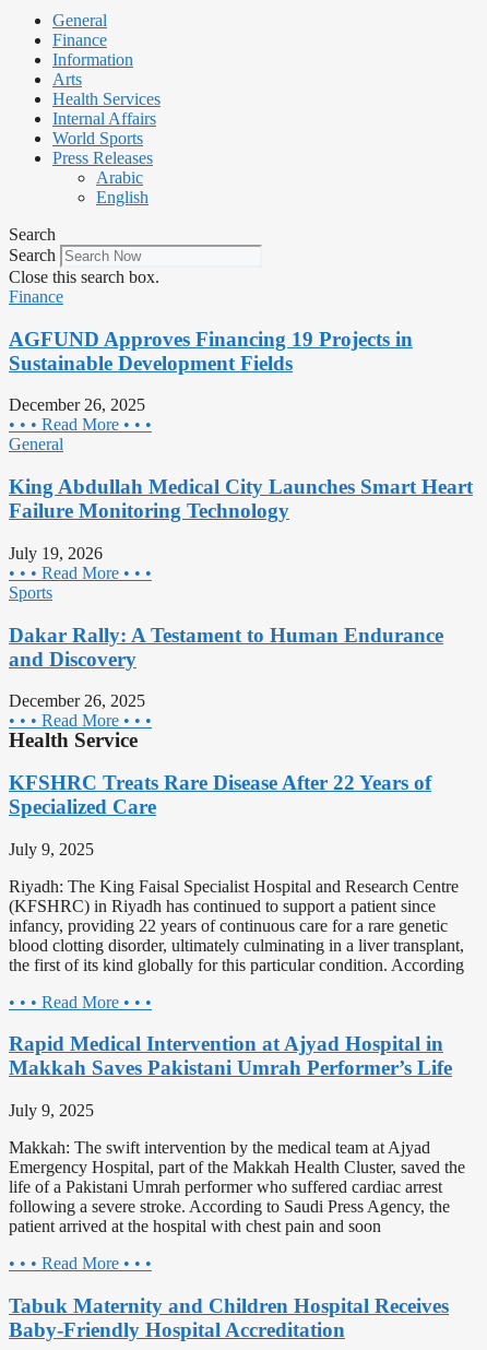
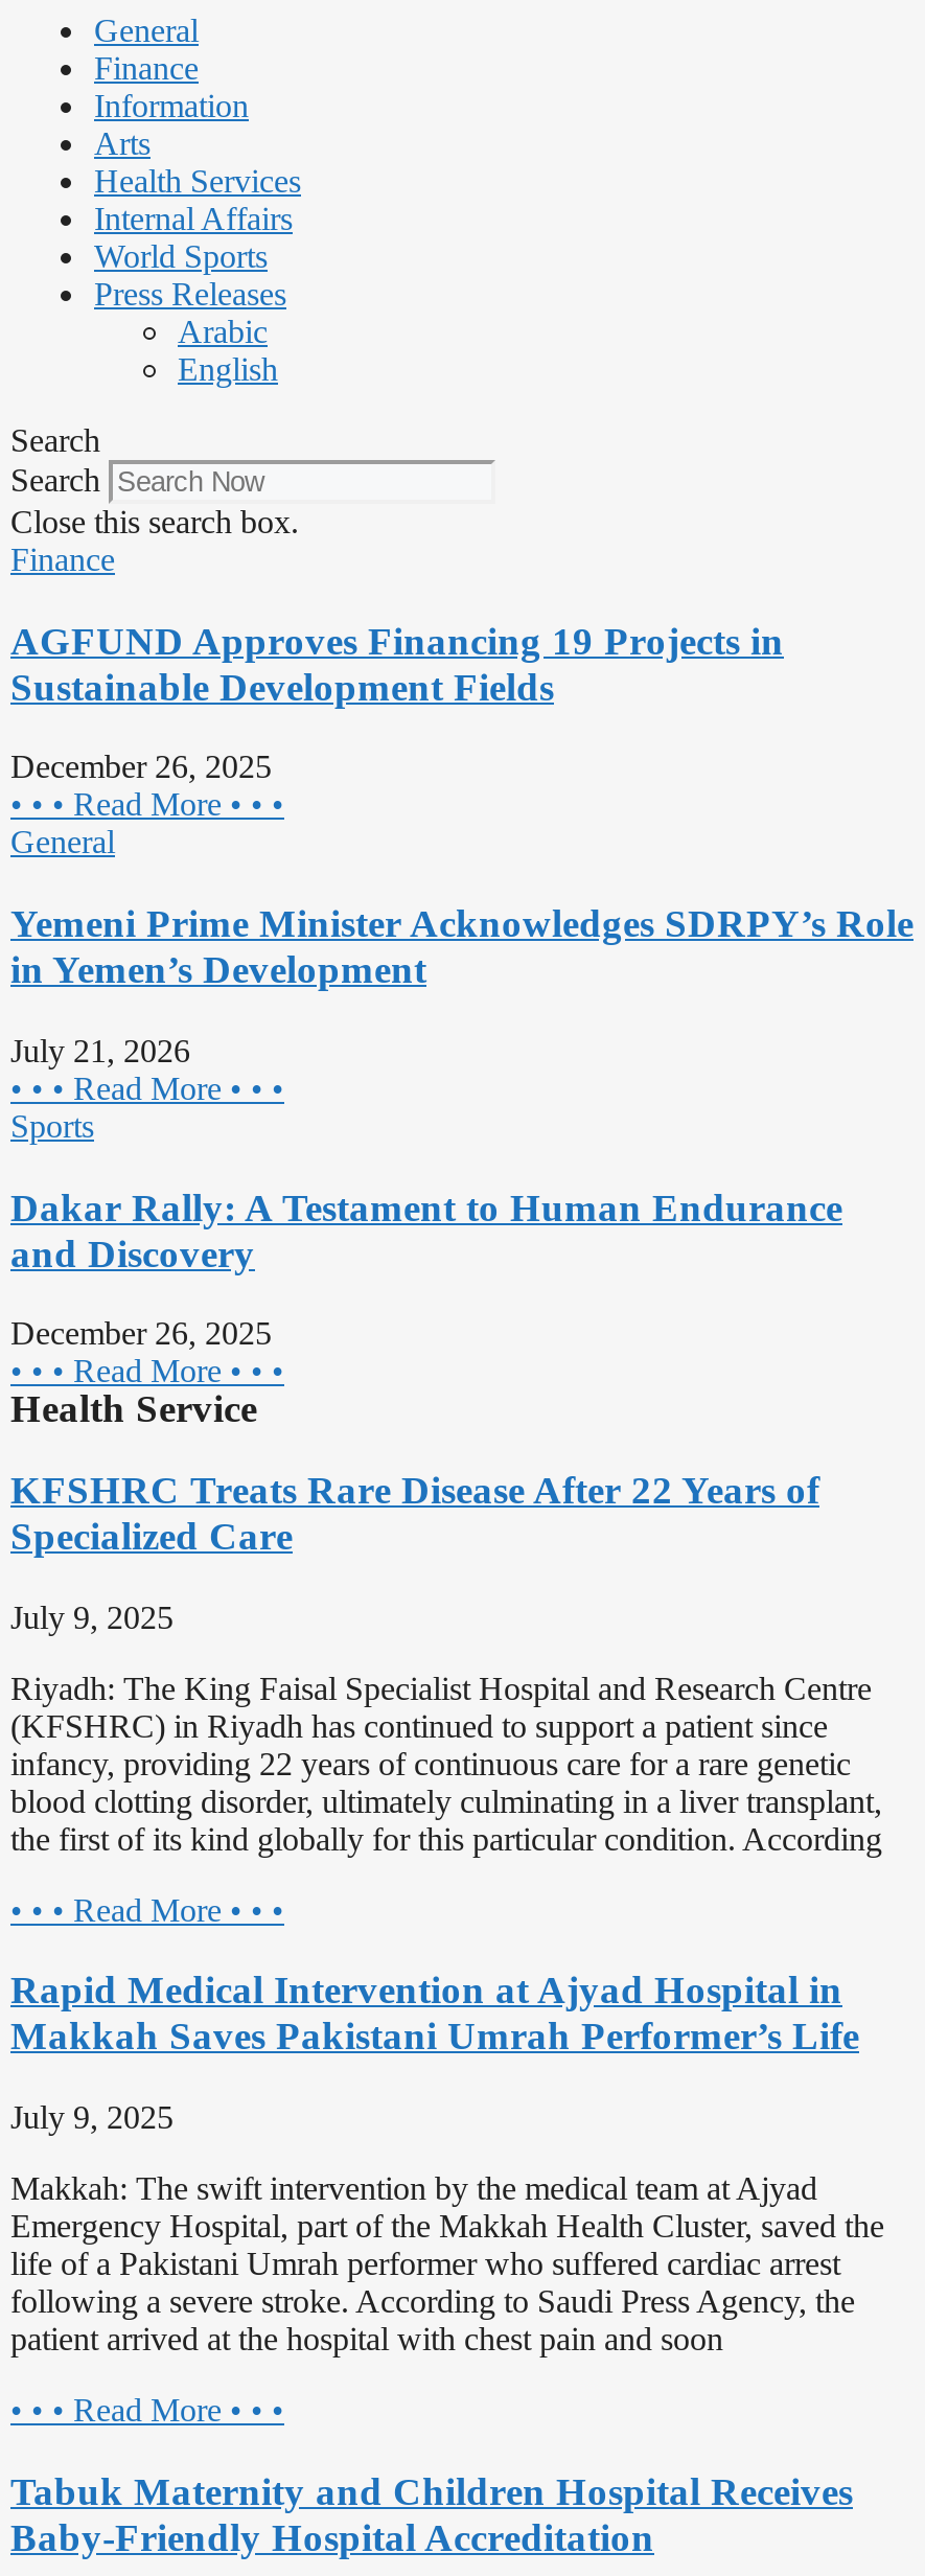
- King Abdullah Medical City Launches Smart Heart
- Failure Monitoring Technology
+ Yemeni Prime Minister Acknowledges SDRPY’s Role
+ in Yemen’s Development

- July 19, 2026
+ July 21, 2026
